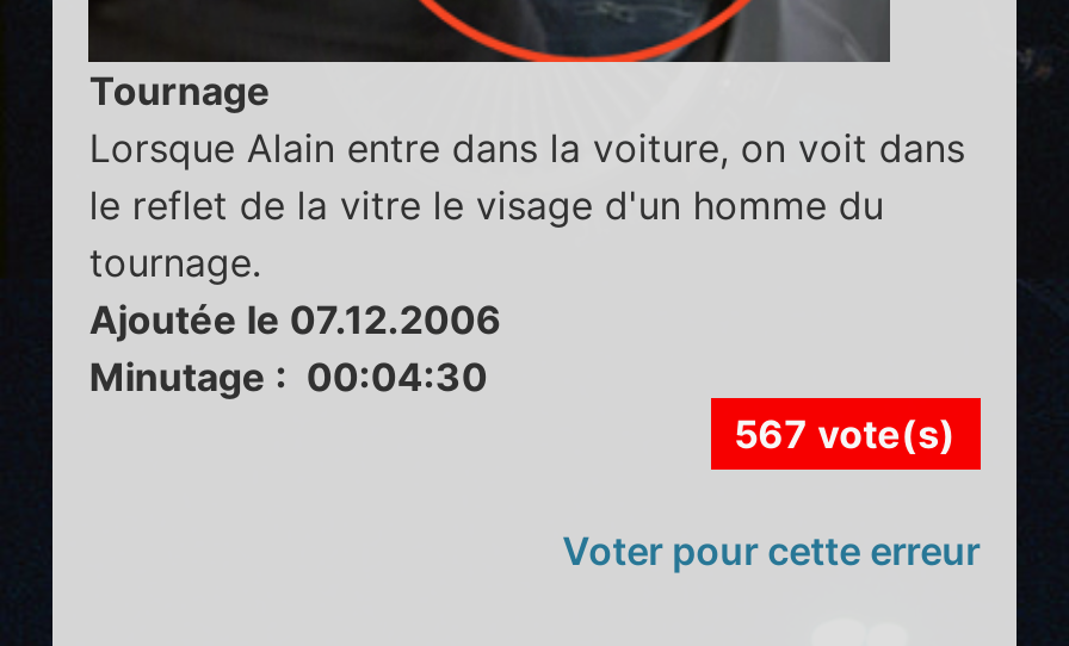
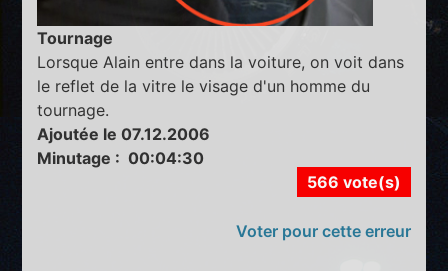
- 567 vote(s)
+ 566 vote(s)
